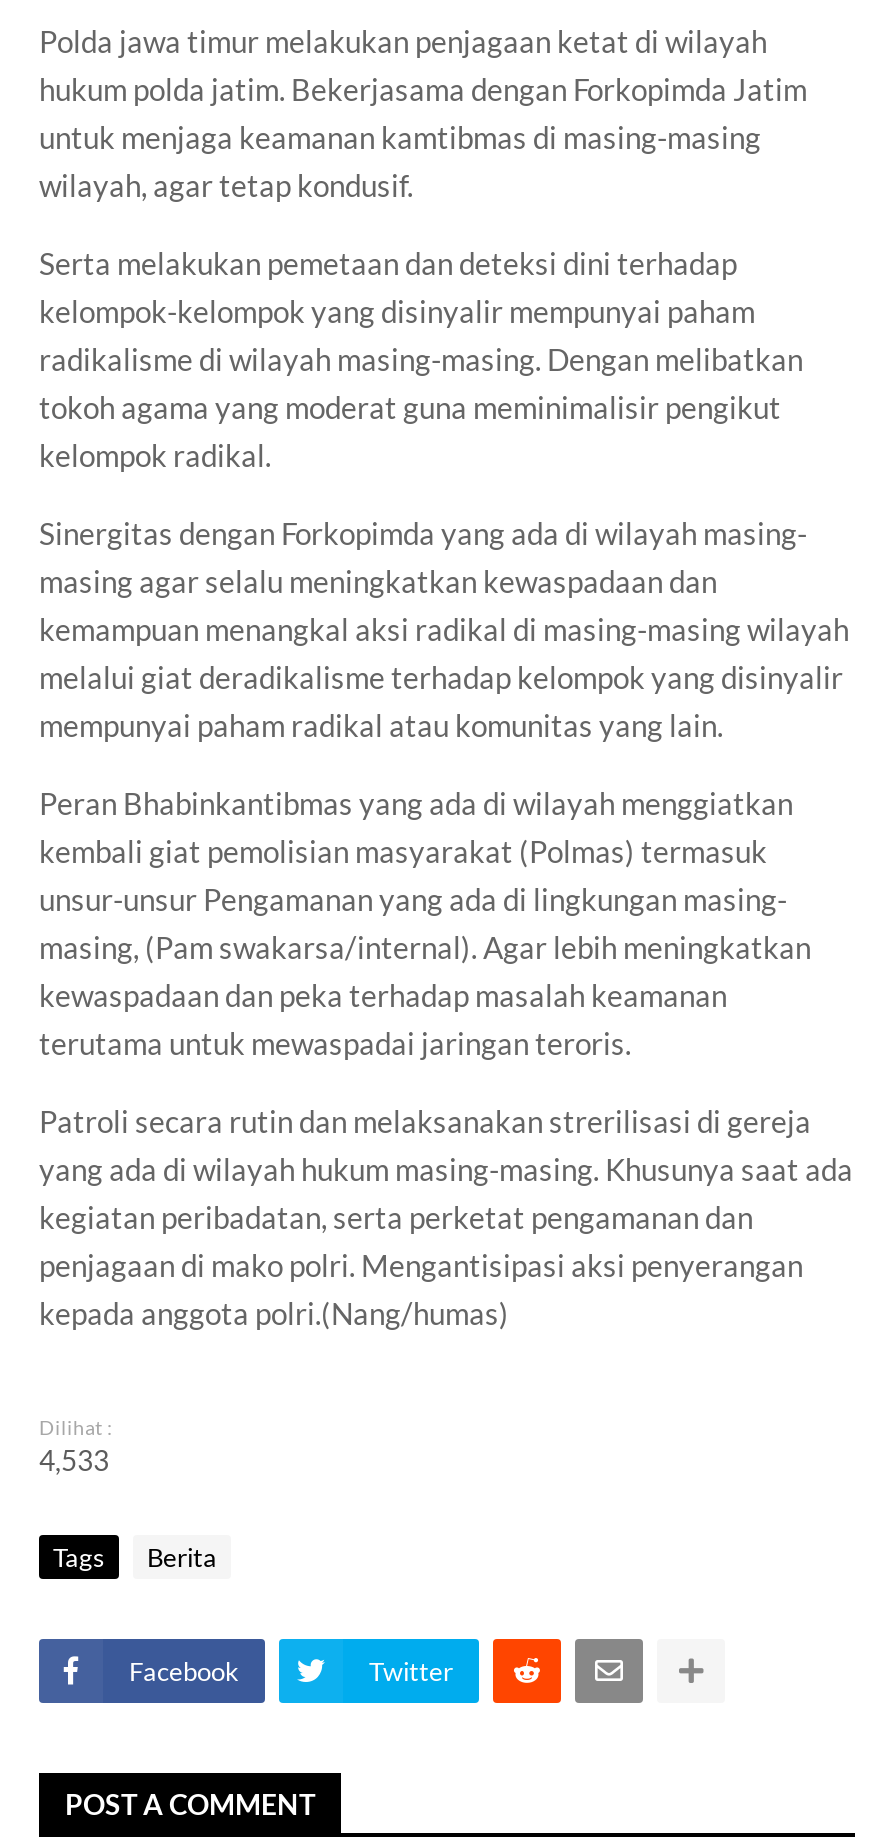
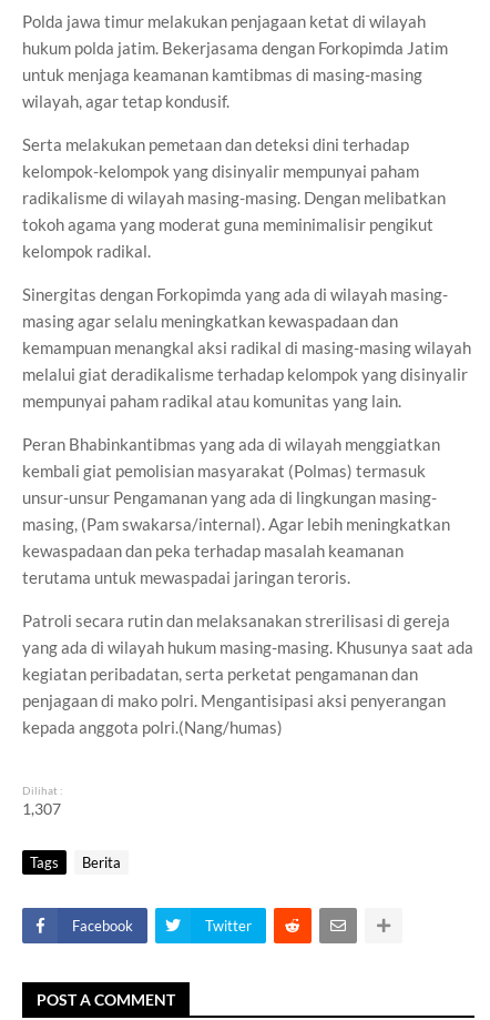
- 4,533
+ 1,307
